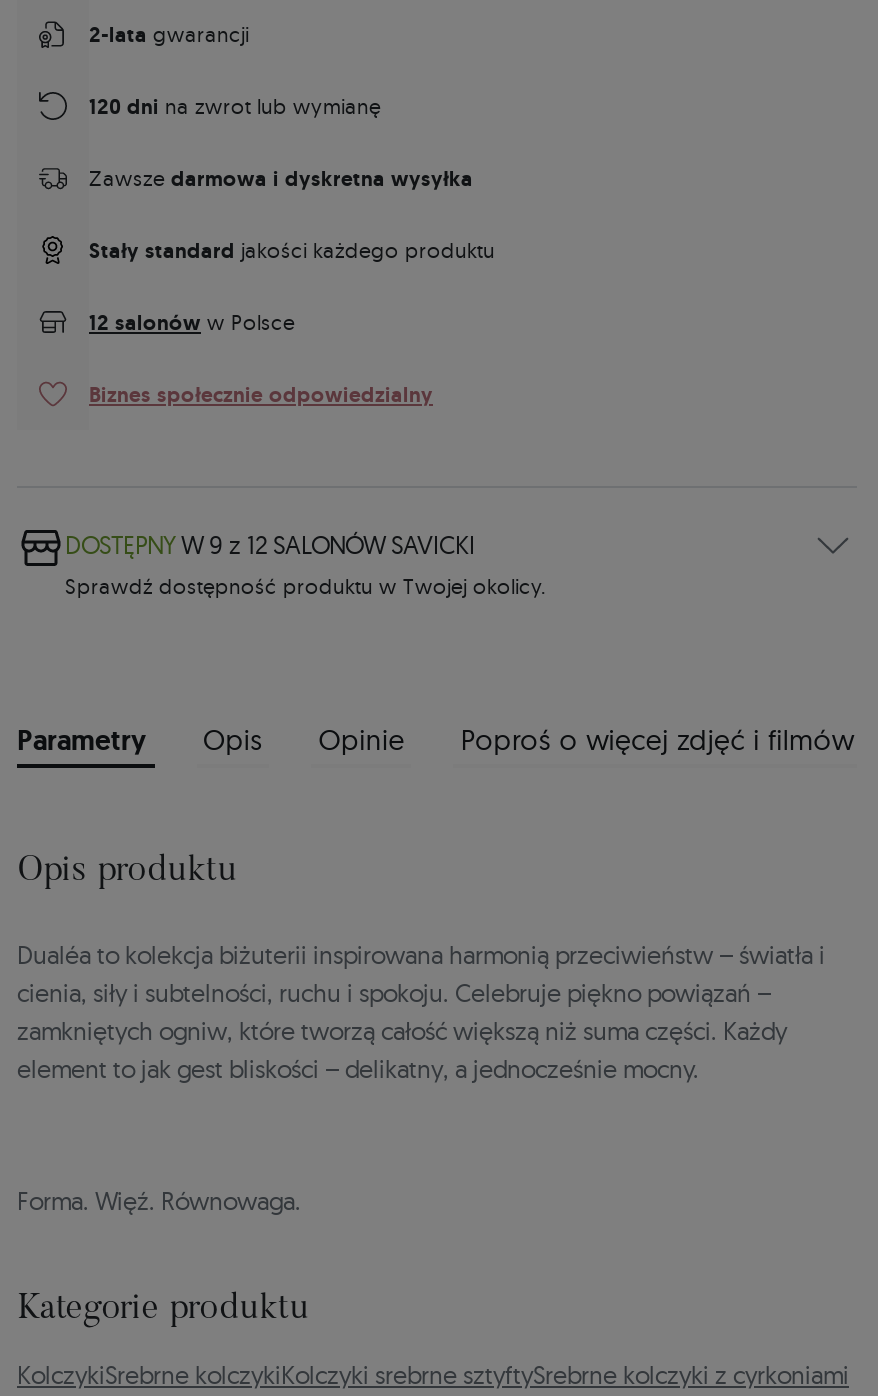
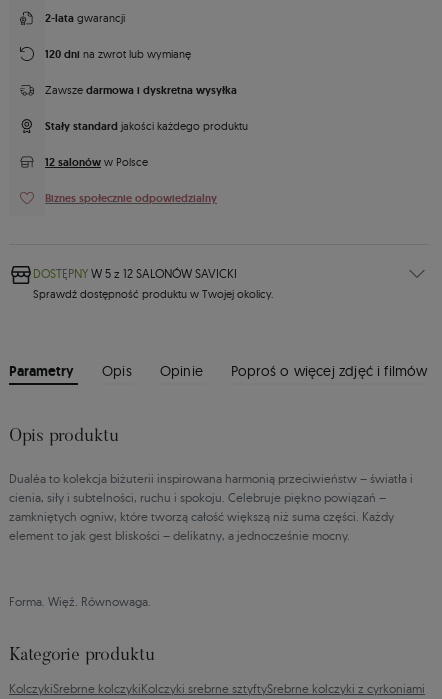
- DOSTĘPNYW 9 z 12 SALONÓW SAVICKI
+ DOSTĘPNYW 5 z 12 SALONÓW SAVICKI
